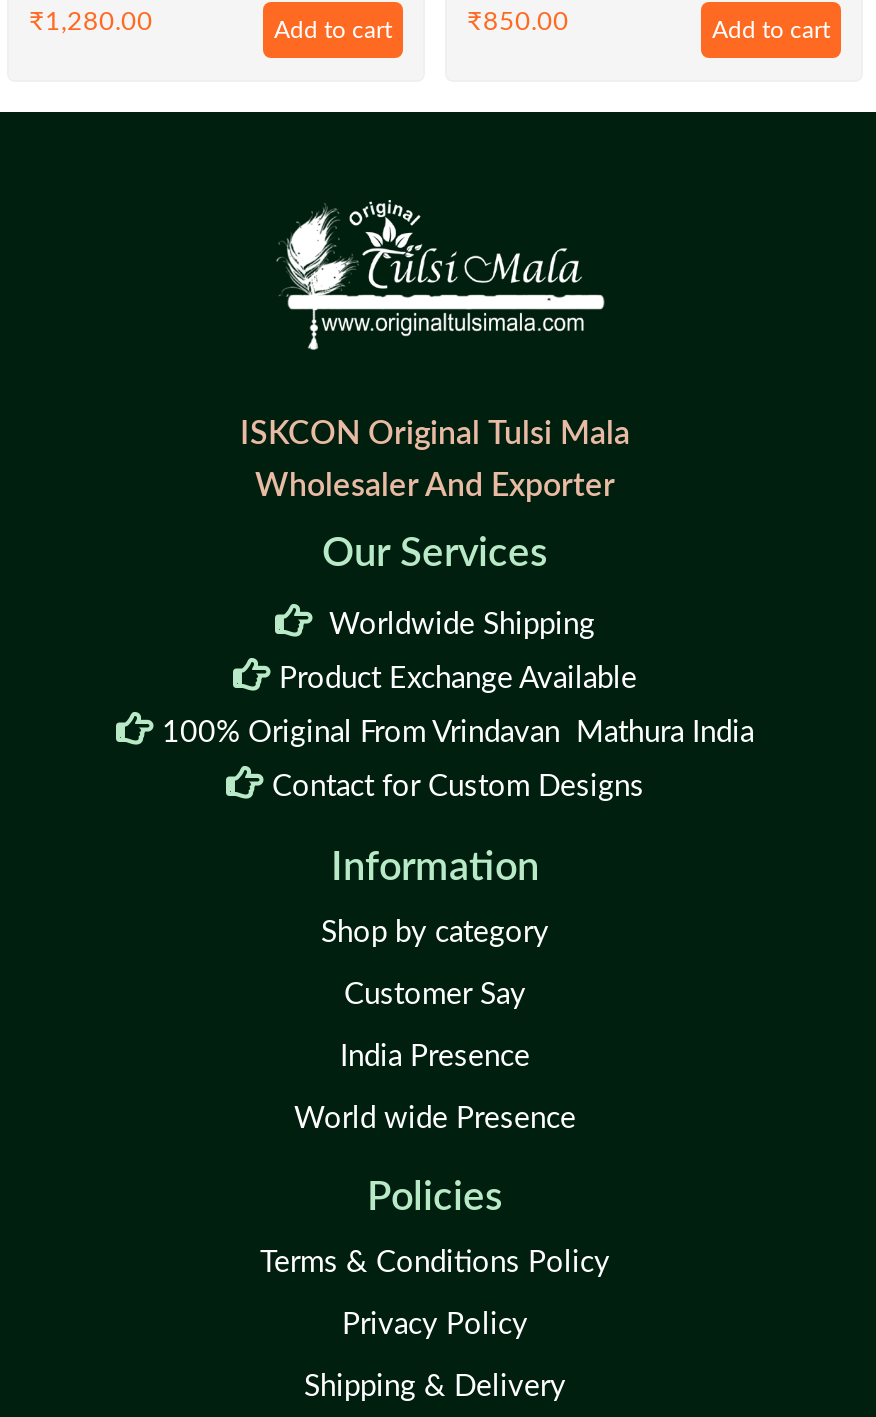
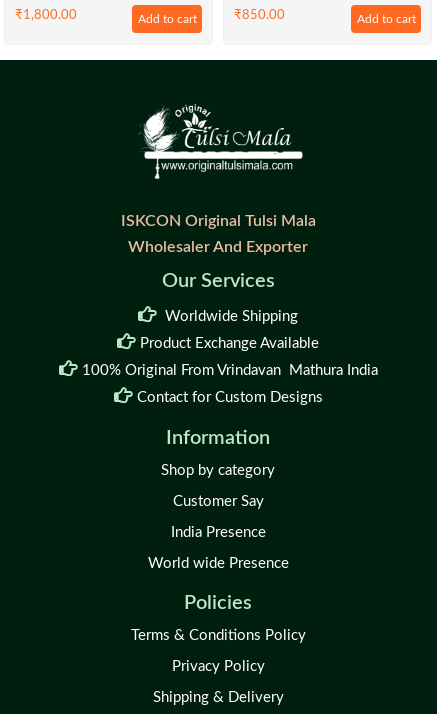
- ₹1,280.00
+ ₹1,800.00
